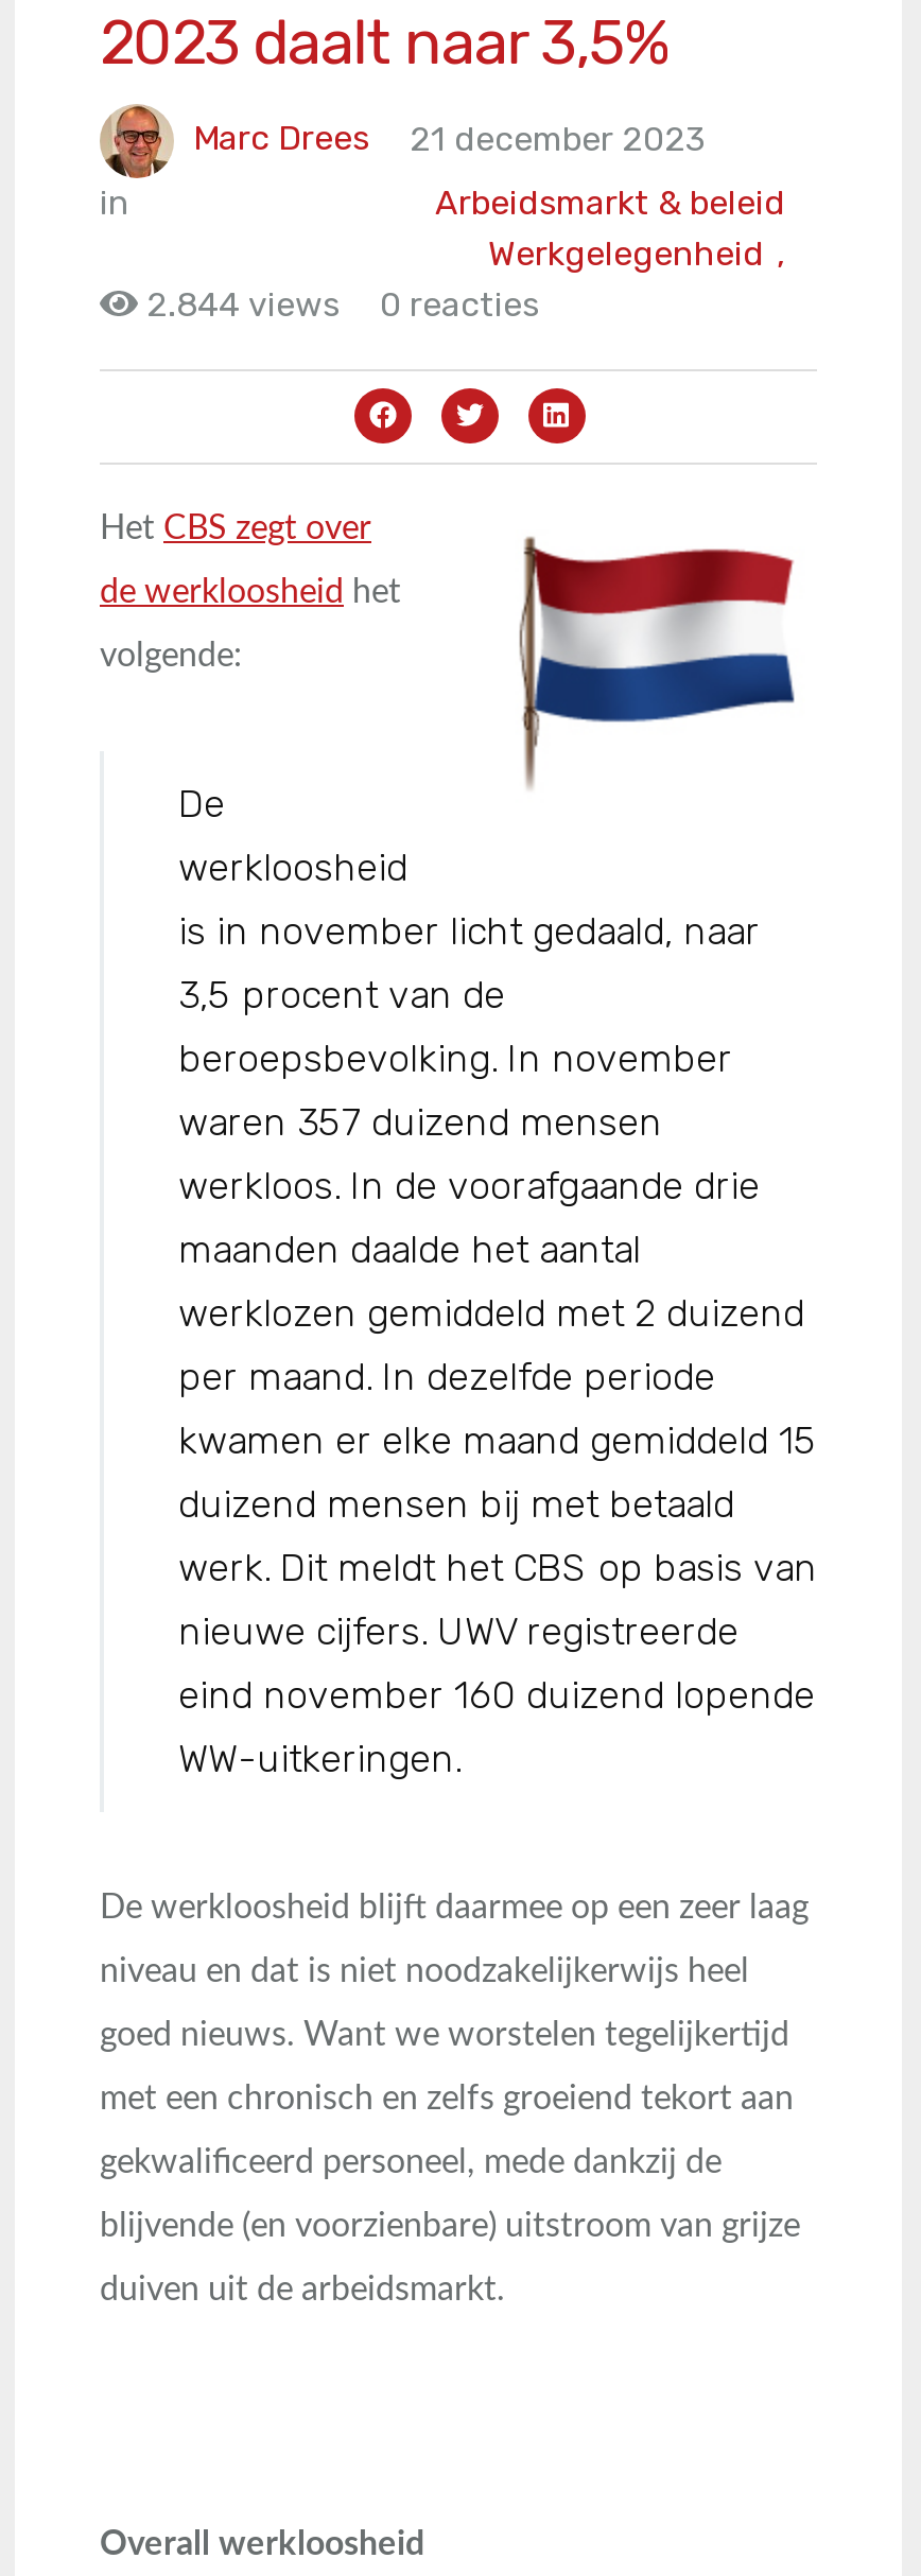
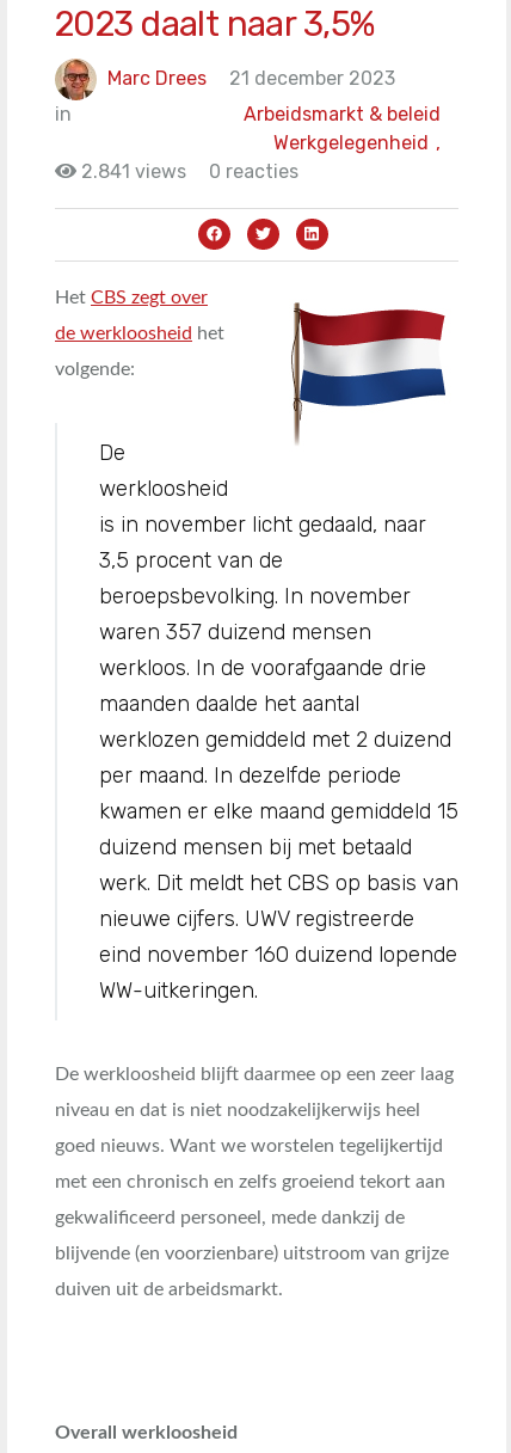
- 2.844 views 0 reacties
+ 2.841 views 0 reacties
